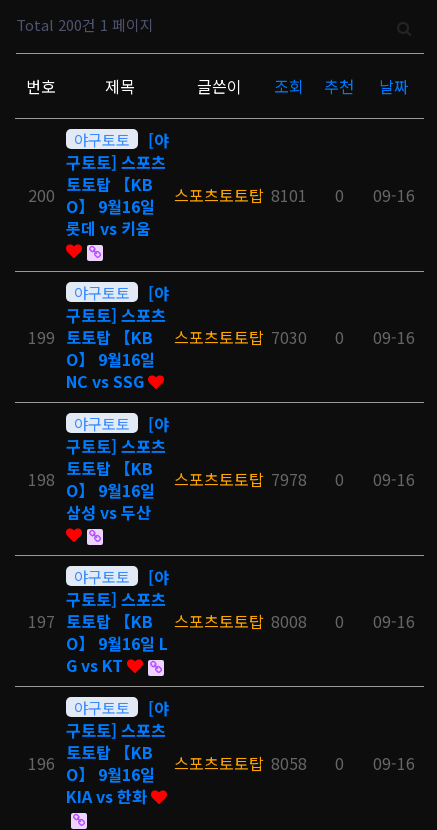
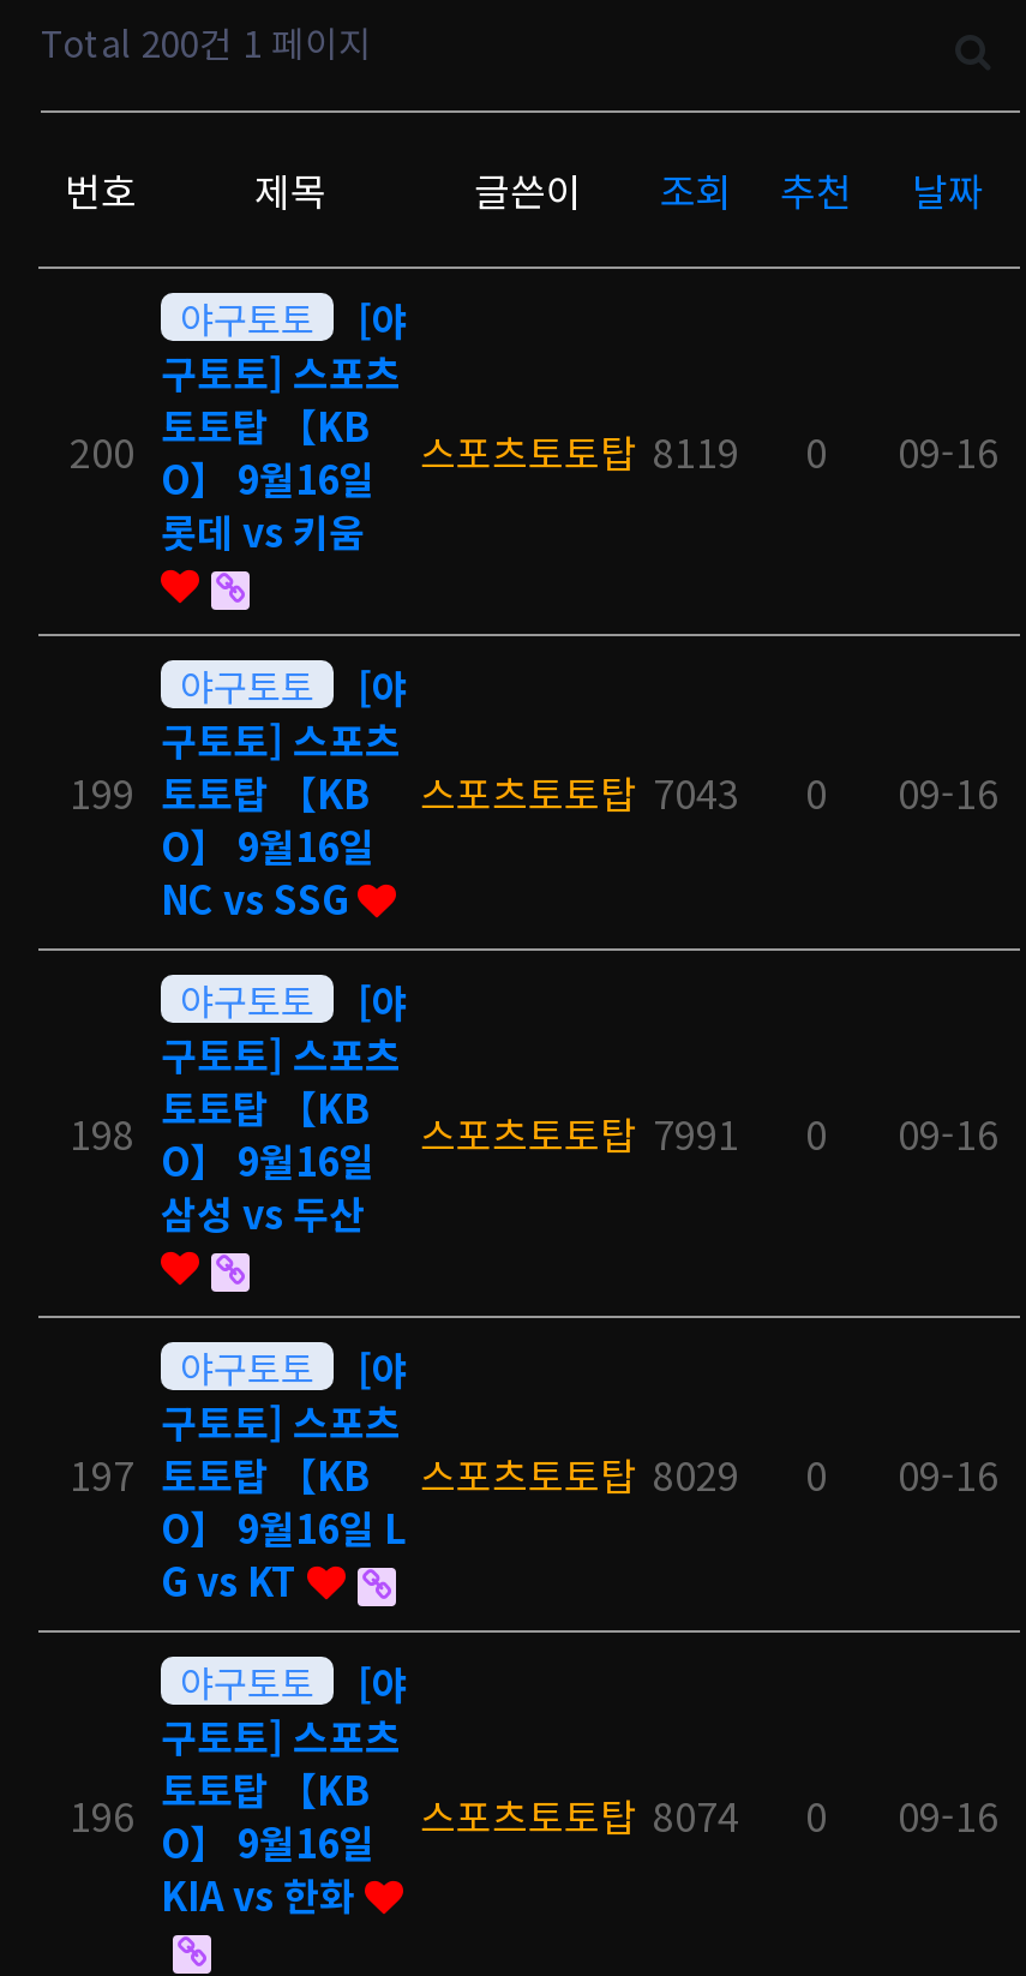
- 스포츠토토탑 8101
+ 스포츠토토탑 8119

- 스포츠토토탑 7030
+ 스포츠토토탑 7043

- 스포츠토토탑 7978
+ 스포츠토토탑 7991

- 스포츠토토탑 8008
+ 스포츠토토탑 8029

- 스포츠토토탑 8058
+ 스포츠토토탑 8074
